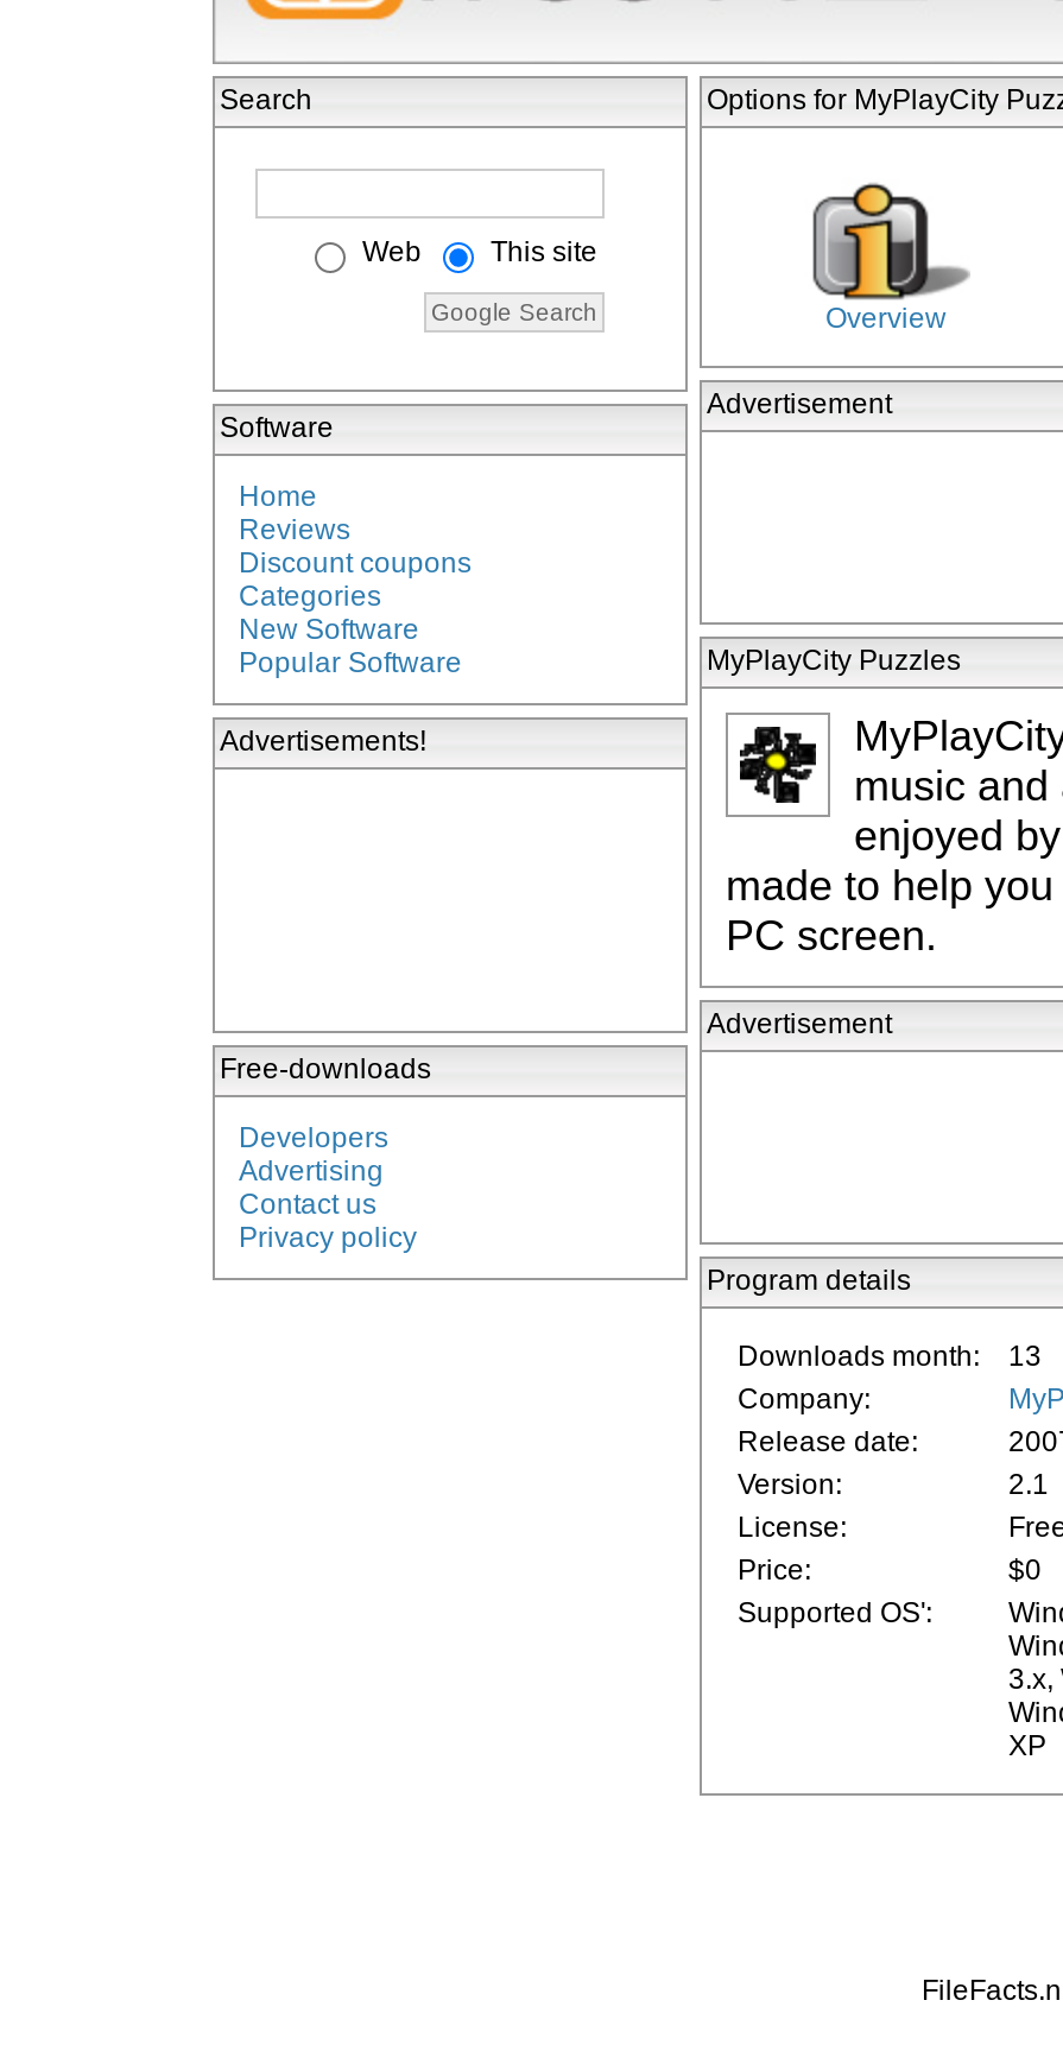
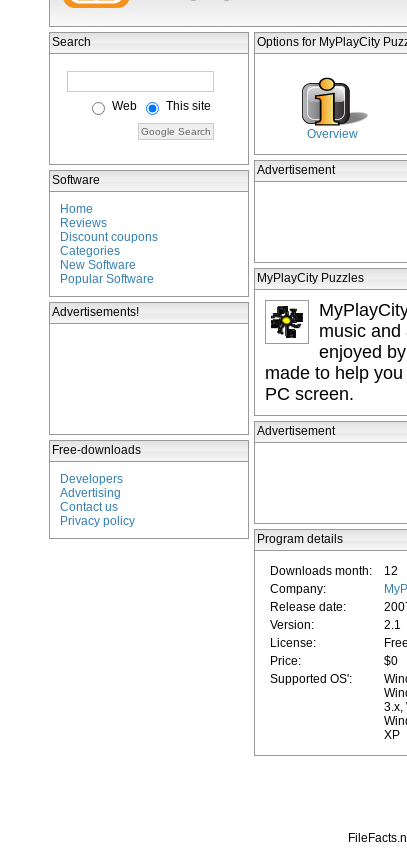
- Downloads month: 13
+ Downloads month: 12
